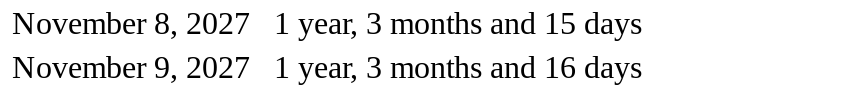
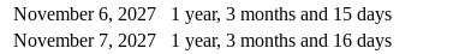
- November 8, 2027 1 year, 3 months and 15 days
+ November 6, 2027 1 year, 3 months and 15 days

- November 9, 2027 1 year, 3 months and 16 days
+ November 7, 2027 1 year, 3 months and 16 days
